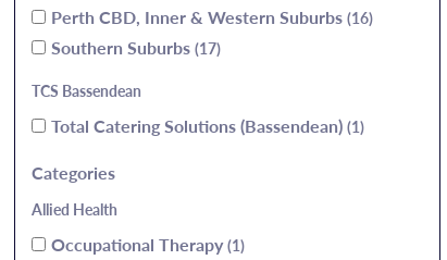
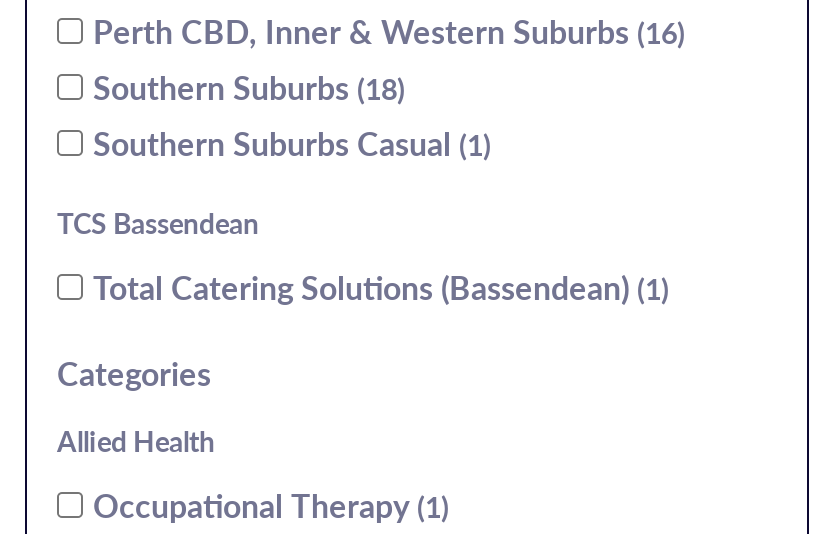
- Southern Suburbs 17
+ Southern Suburbs 18
+ Southern Suburbs Casual 1
